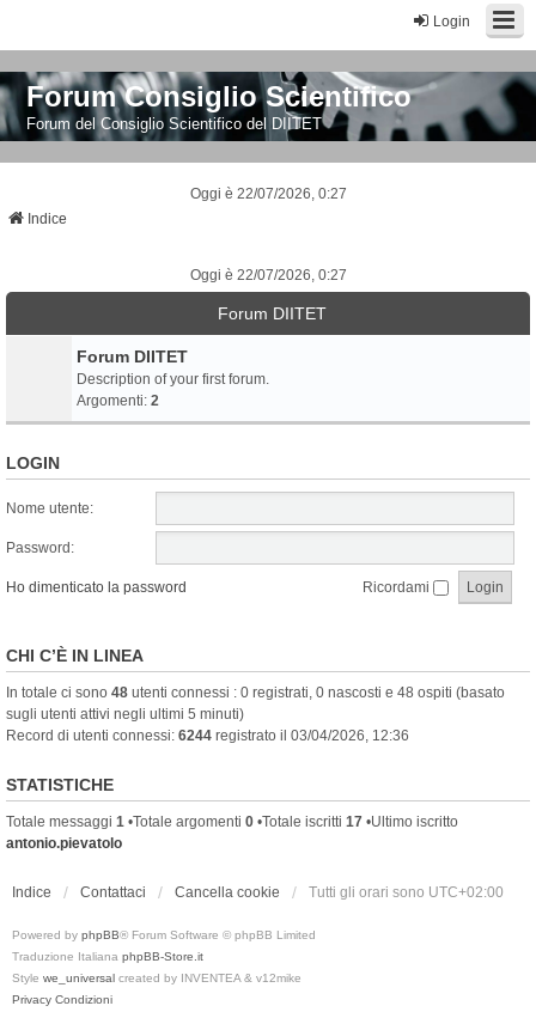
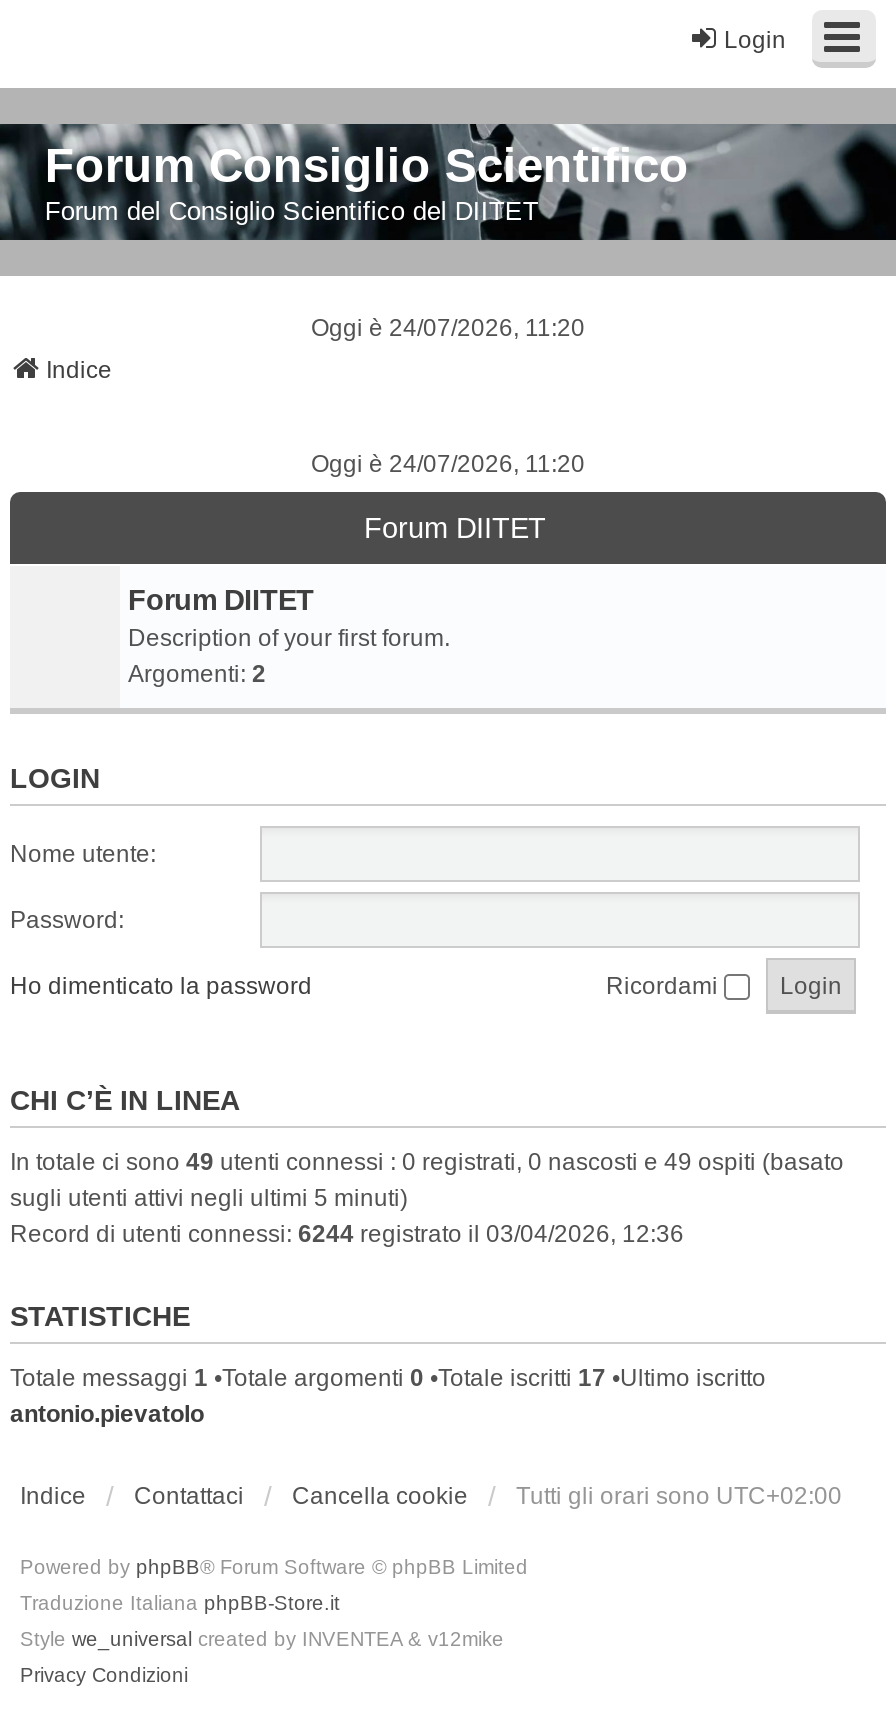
- Oggi è 22/07/2026, 0:27
+ Oggi è 24/07/2026, 11:20

- Oggi è 22/07/2026, 0:27
+ Oggi è 24/07/2026, 11:20

- In totale ci sono 48 utenti connessi : 0 registrati, 0 nascosti e 48 ospiti (basato
+ In totale ci sono 49 utenti connessi : 0 registrati, 0 nascosti e 49 ospiti (basato
